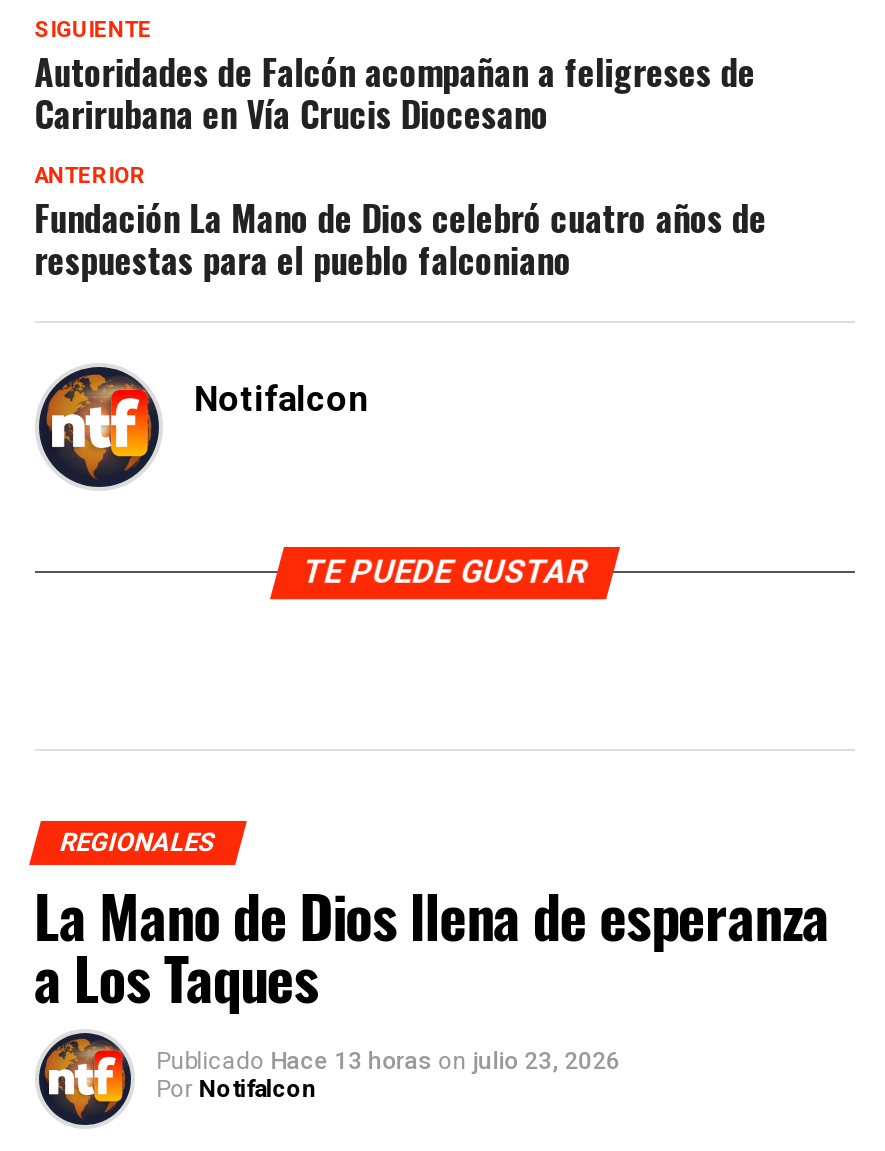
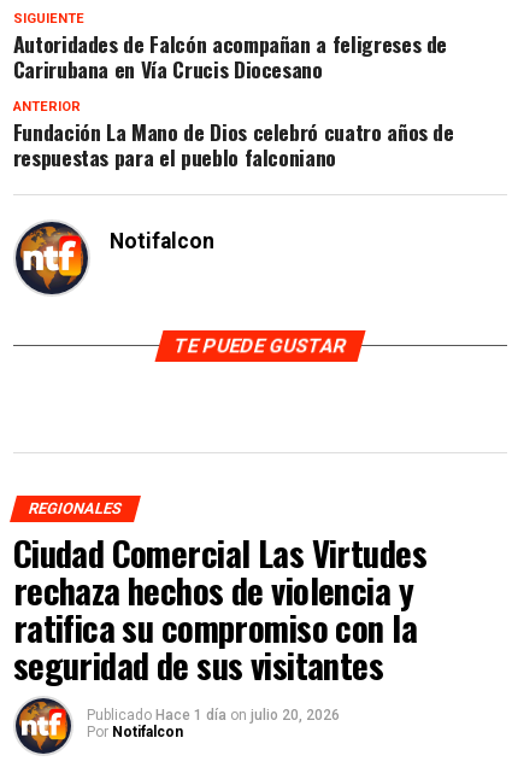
- La Mano de Dios llena de esperanza
- a Los Taques
- Publicado Hace 13 horas on julio 23, 2026
+ Ciudad Comercial Las Virtudes
+ rechaza hechos de violencia y
+ ratifica su compromiso con la
+ seguridad de sus visitantes
+ Publicado Hace 1 día on julio 20, 2026
